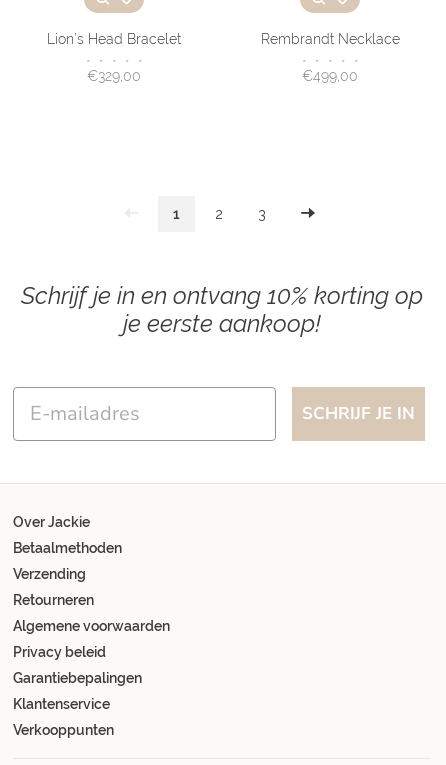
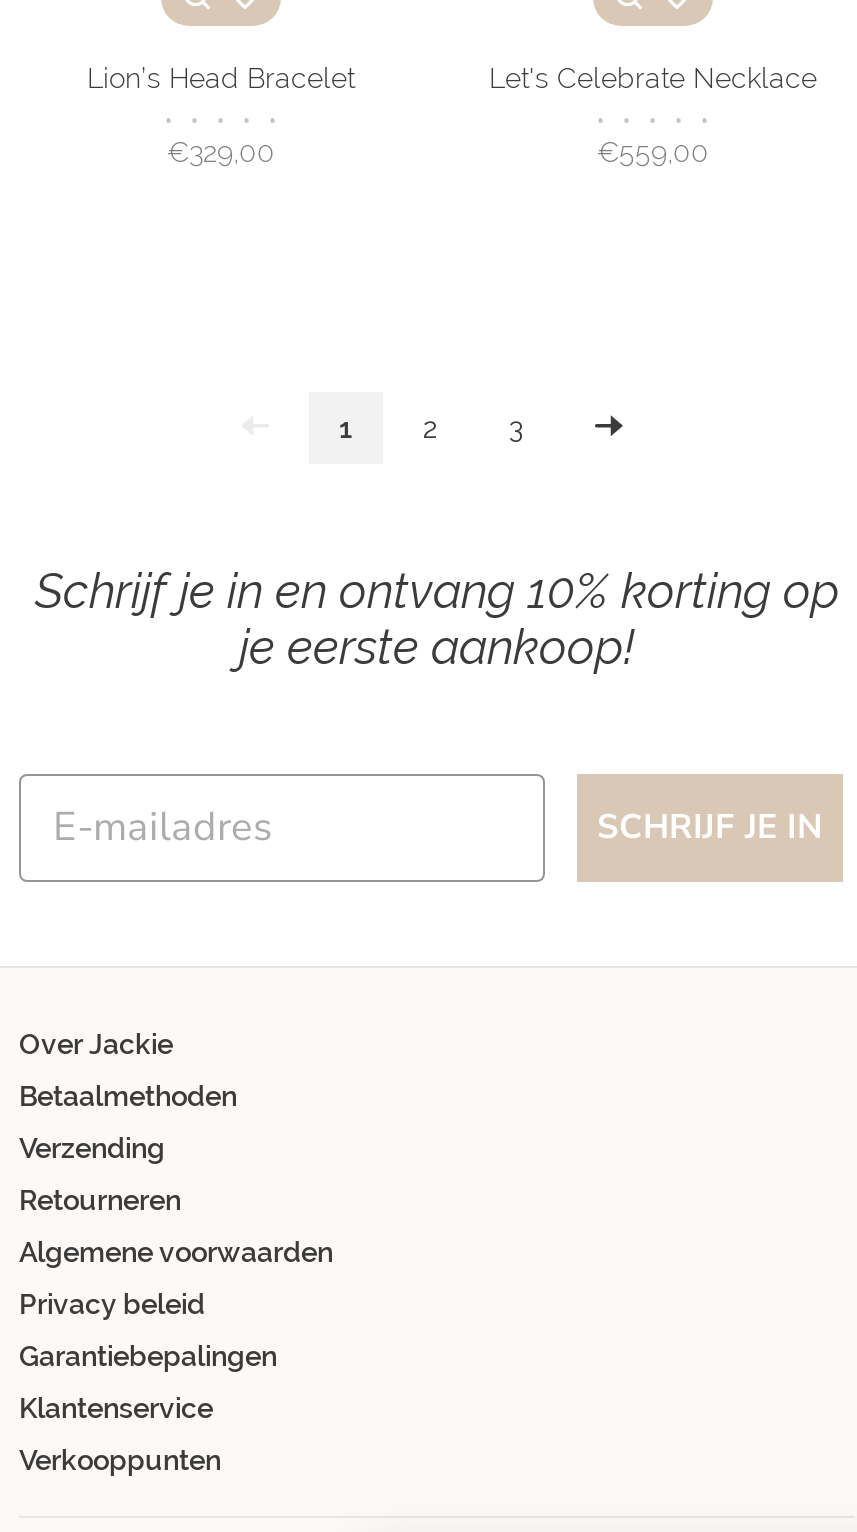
- Rembrandt Necklace
+ Let's Celebrate Necklace

- €499,00
+ €559,00
